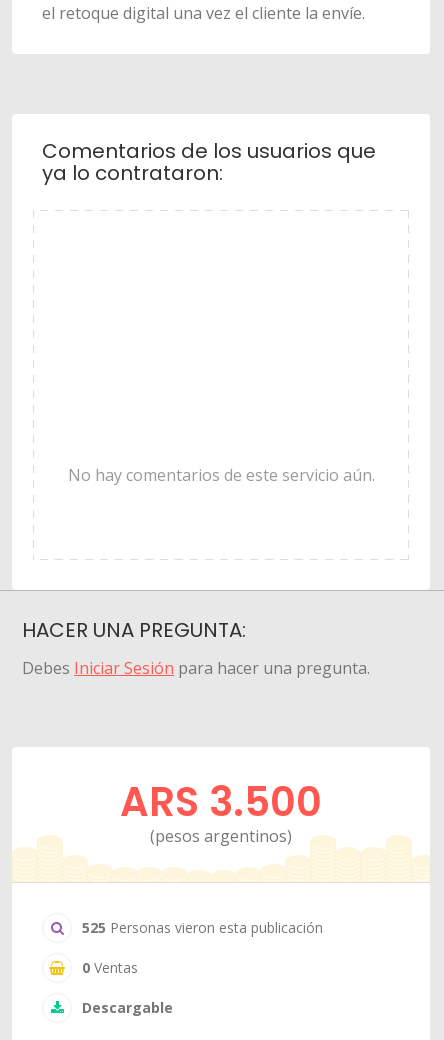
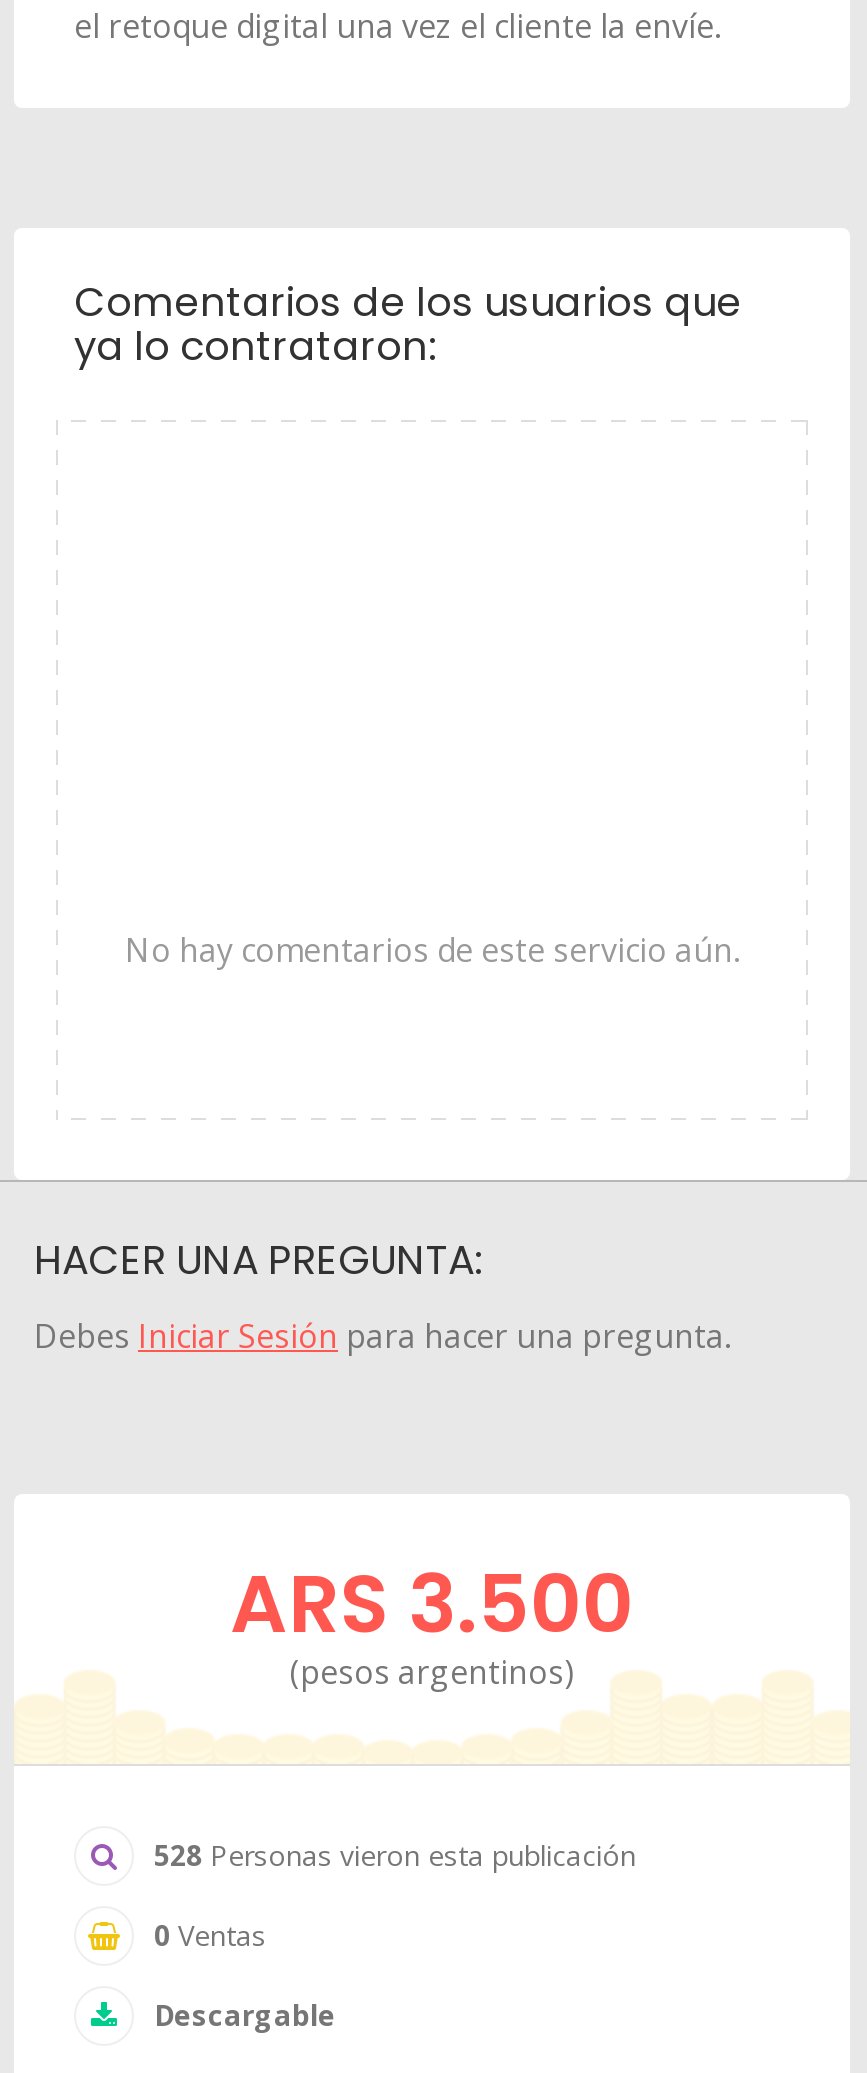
- 525 Personas vieron esta publicación
+ 528 Personas vieron esta publicación
